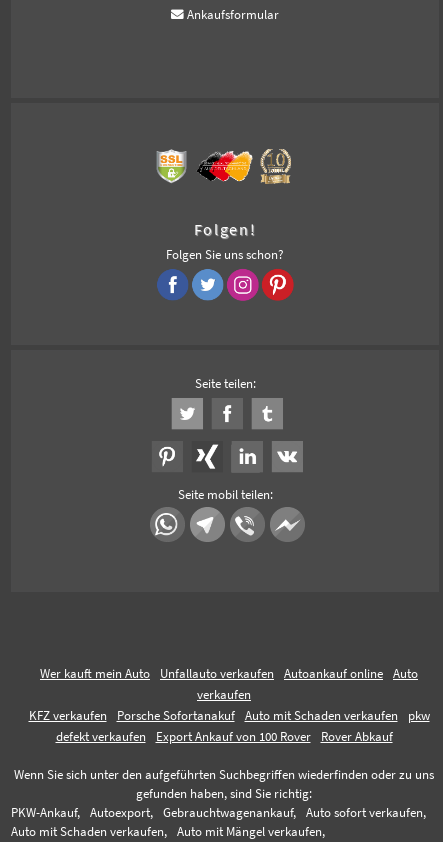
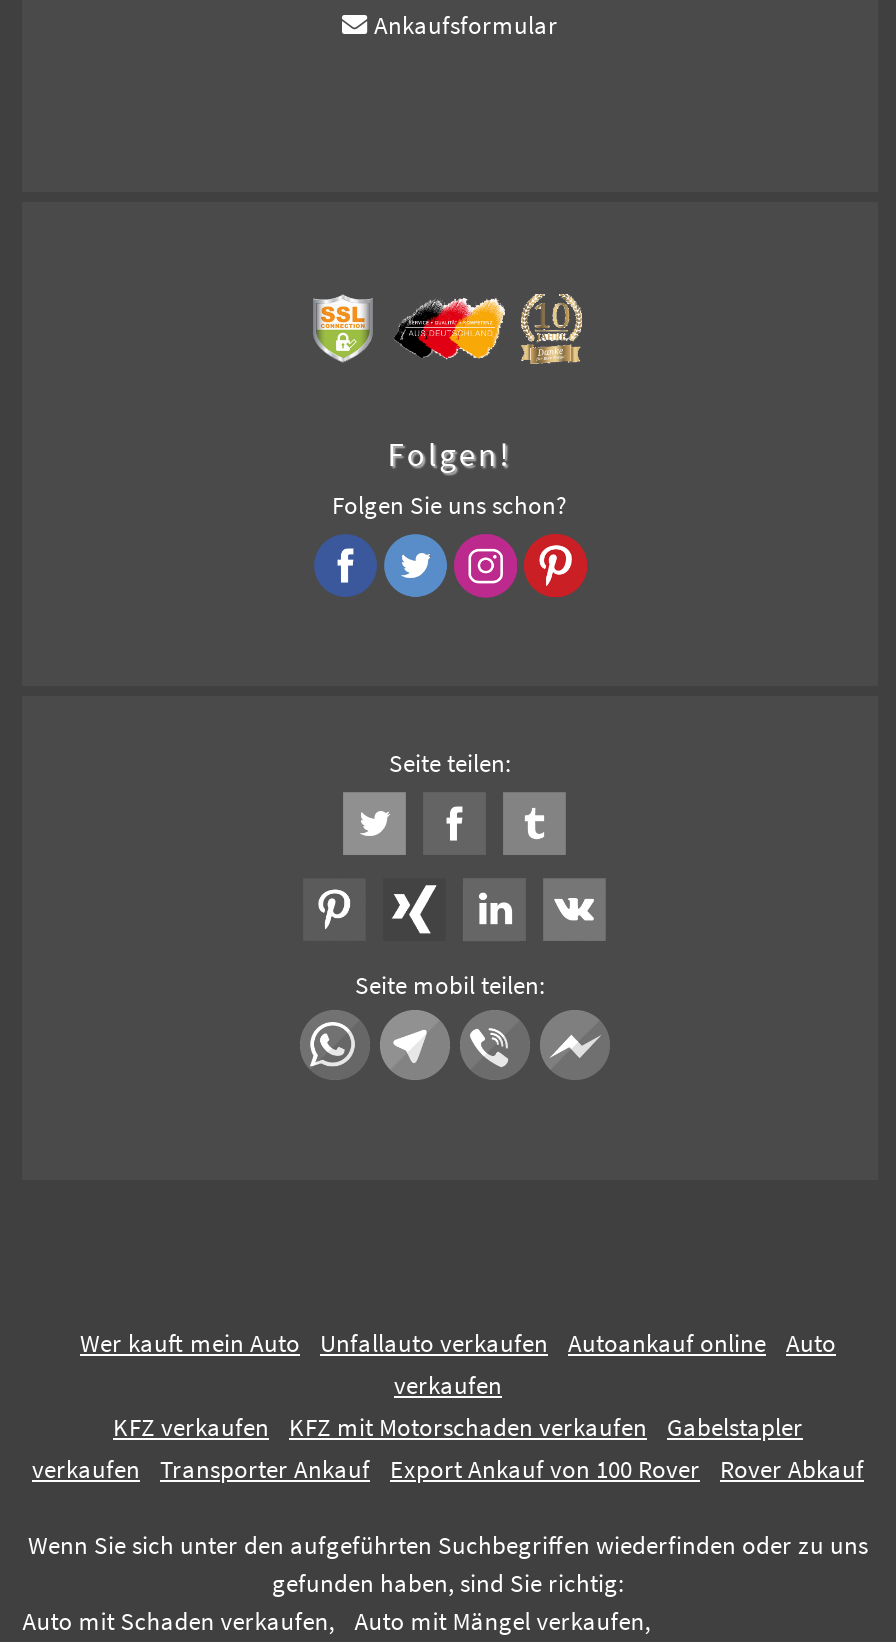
- Porsche Sofortanakuf
- Auto mit Schaden verkaufen
- pkw
- defekt verkaufen
+ KFZ mit Motorschaden verkaufen
+ Gabelstapler
+ verkaufen
+ Transporter Ankauf

- PKW-Ankauf,
- Autoexport,
- Gebrauchtwagenankauf,
- Auto sofort verkaufen,
